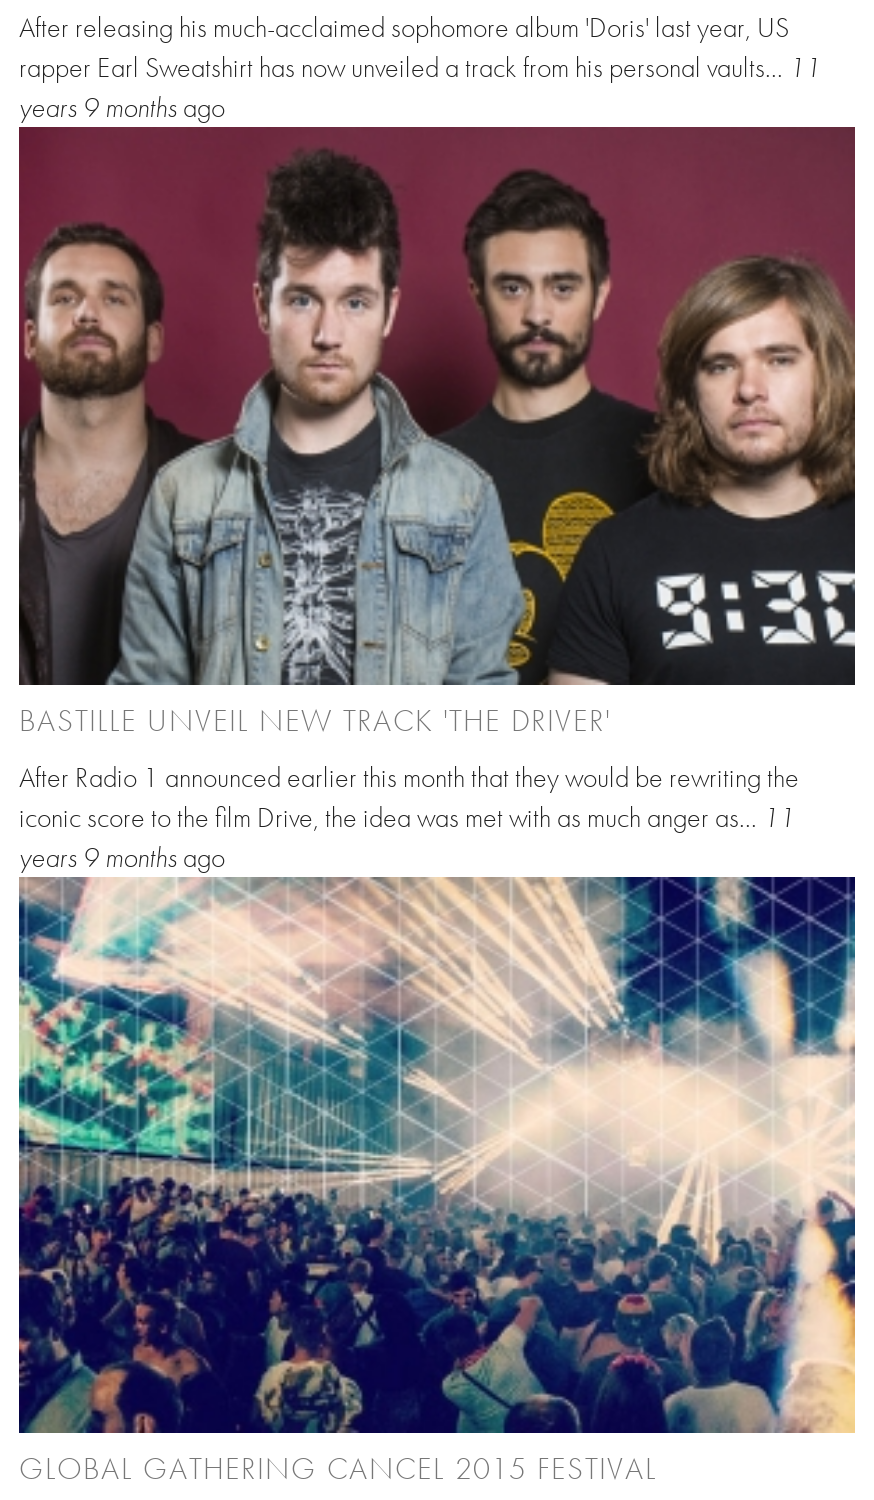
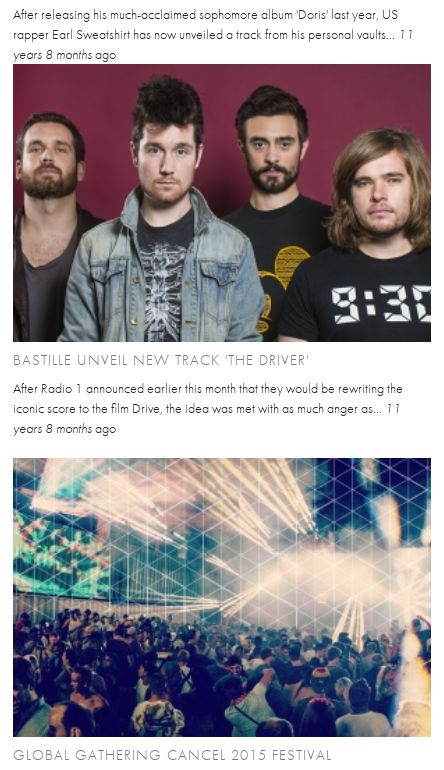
- years 9 months ago
+ years 8 months ago

- years 9 months ago
+ years 8 months ago
